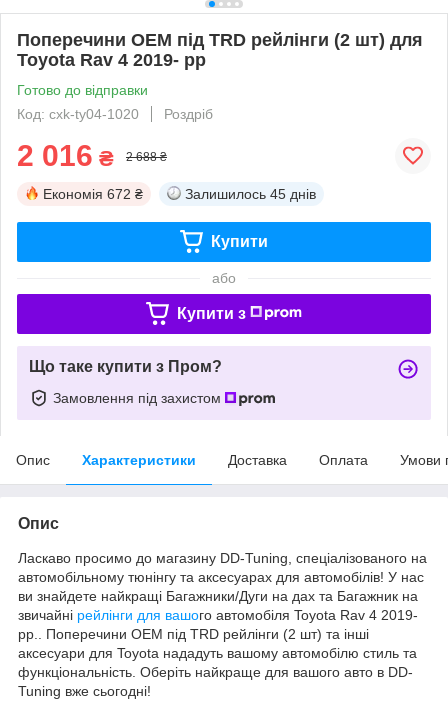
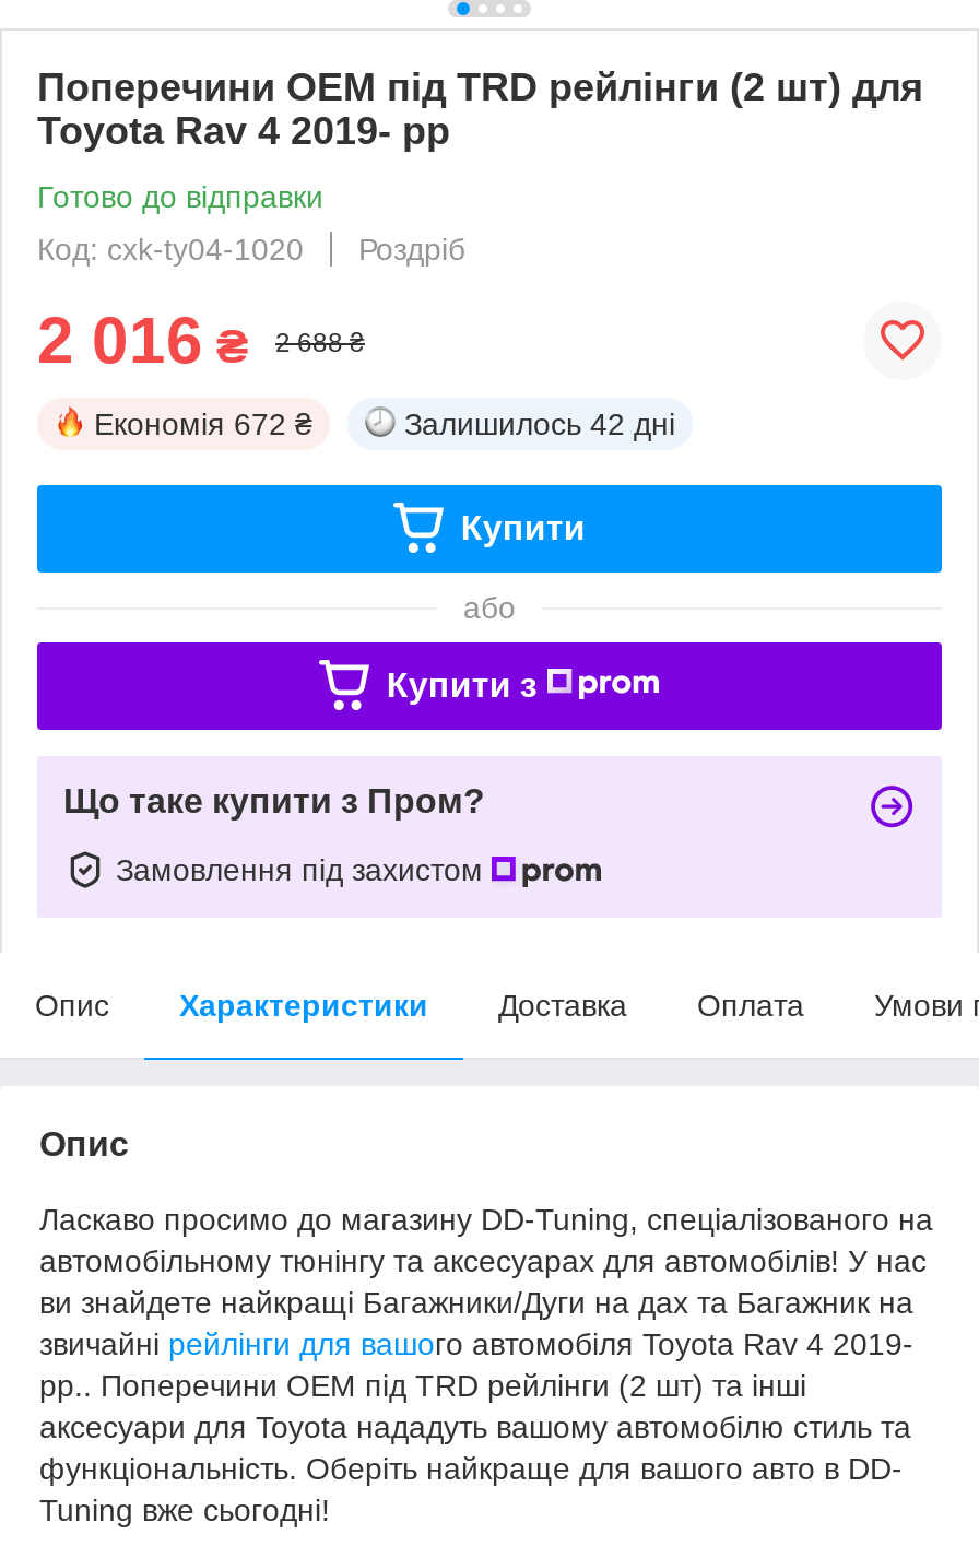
- Залишилось 45 днів
+ Залишилось 42 дні
